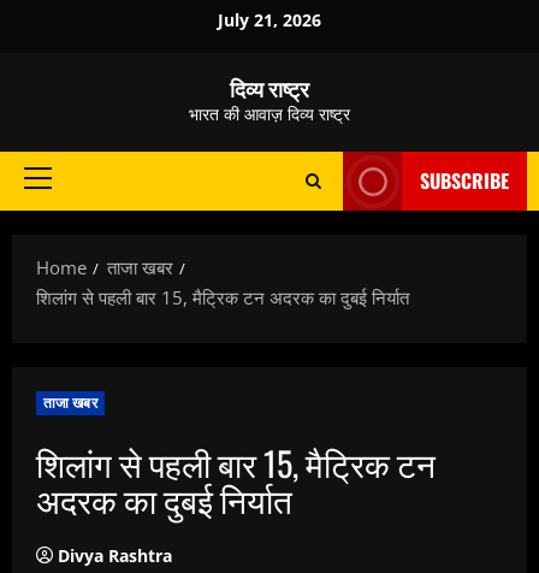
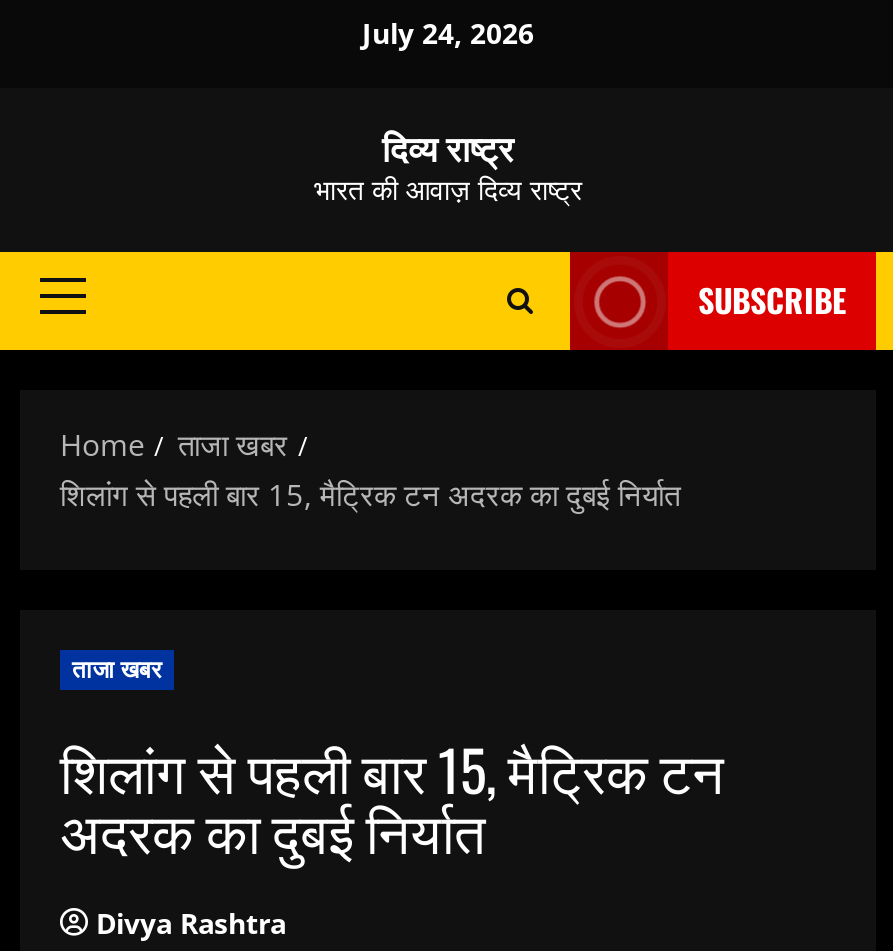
- July 21, 2026
+ July 24, 2026
